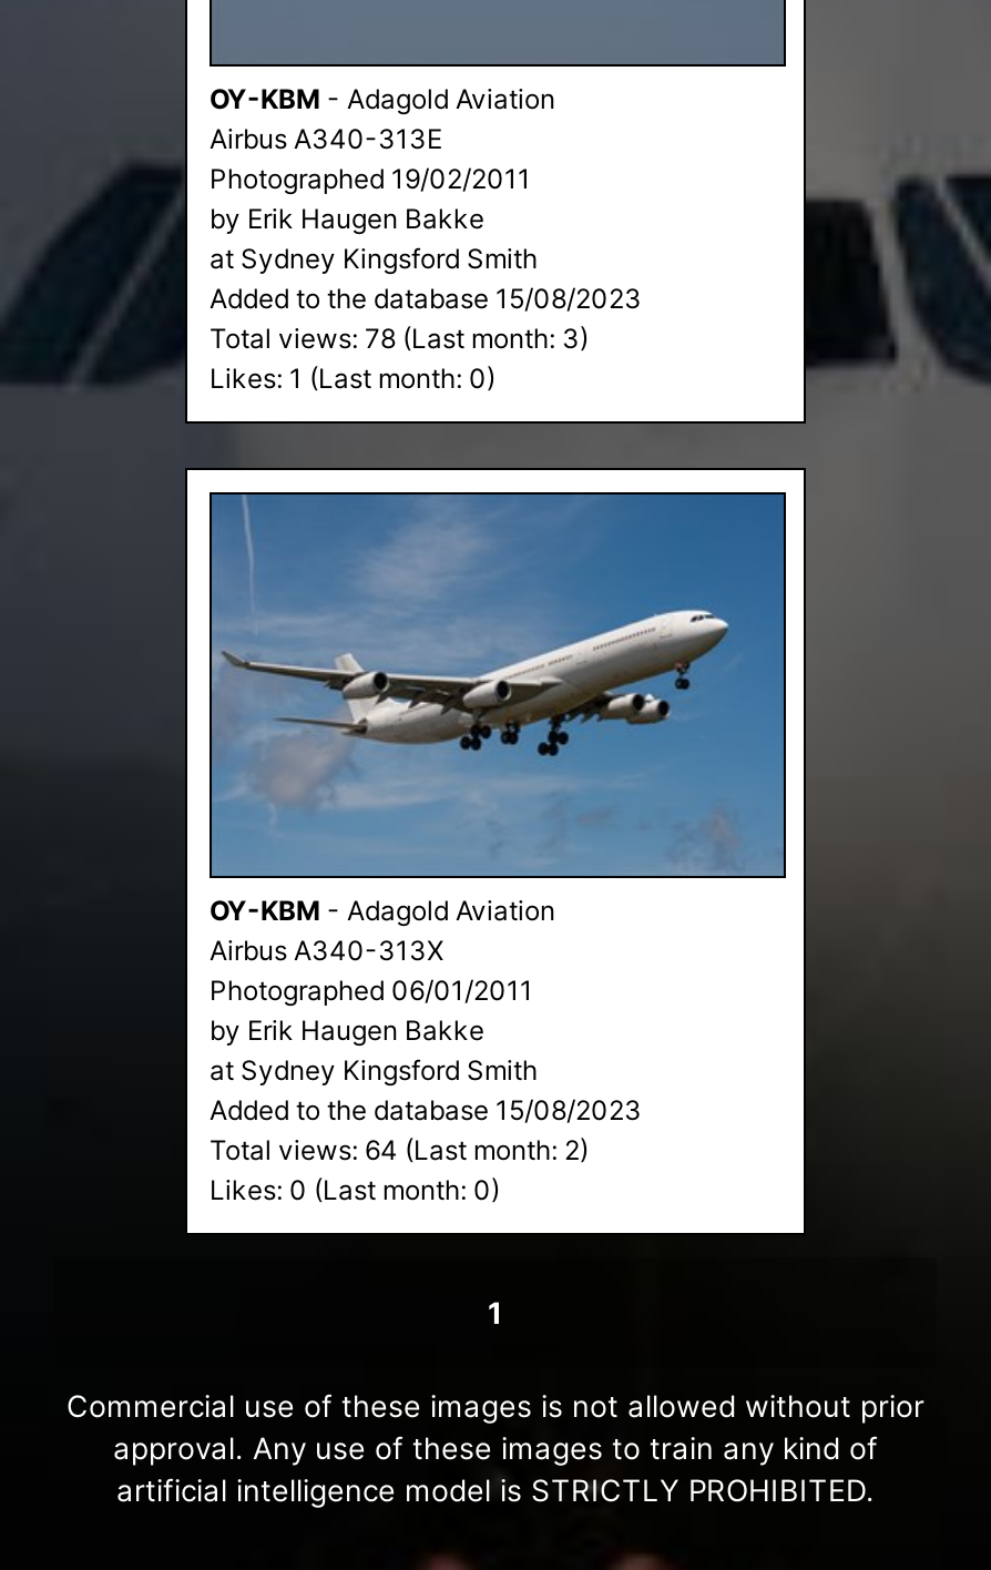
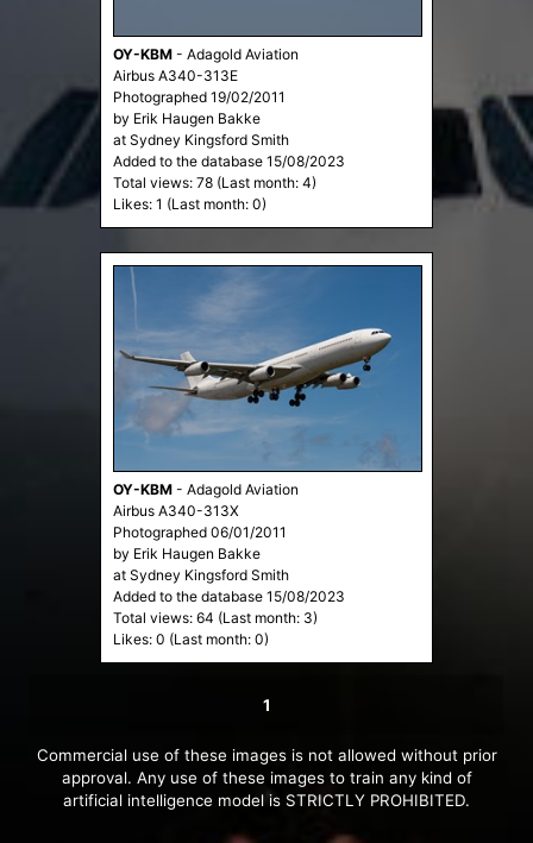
- Total views: 78 (Last month: 3)
+ Total views: 78 (Last month: 4)

- Total views: 64 (Last month: 2)
+ Total views: 64 (Last month: 3)
